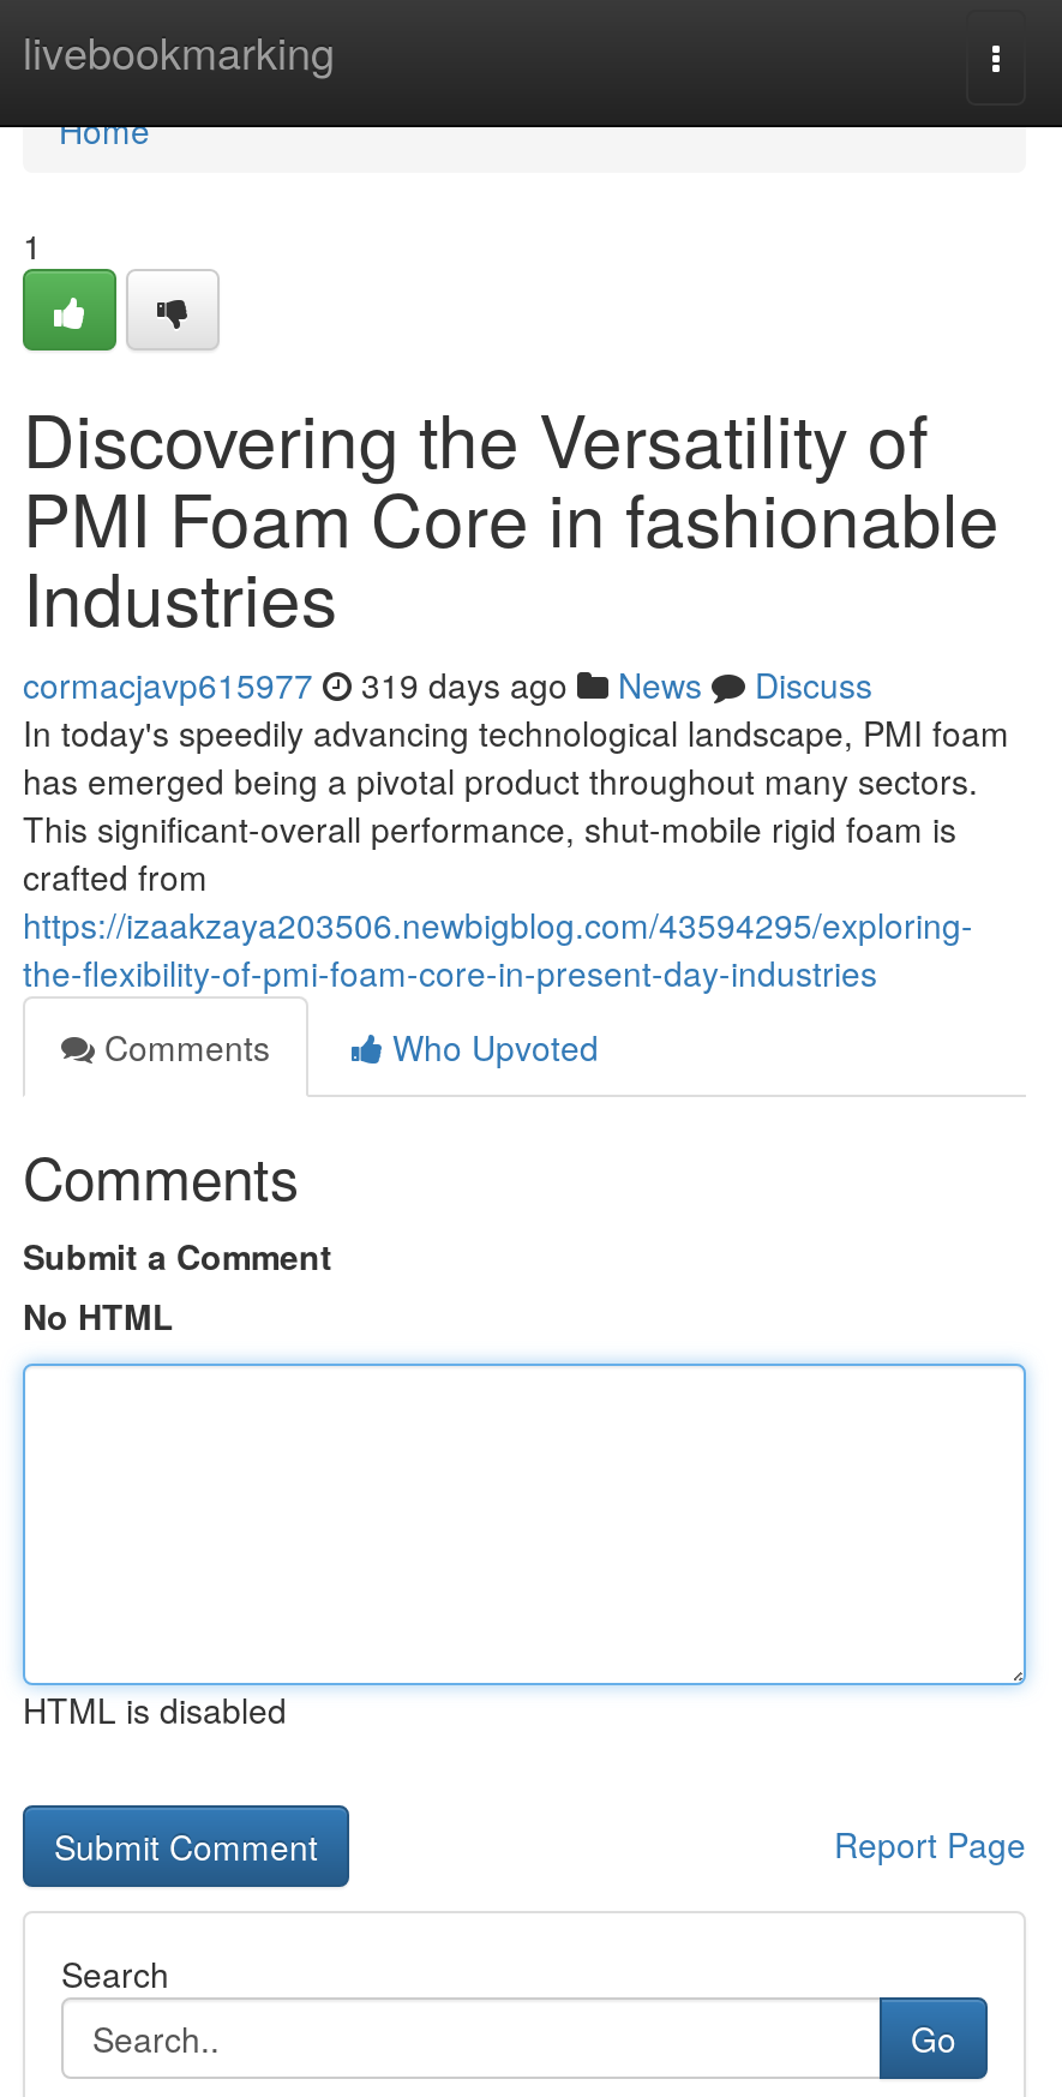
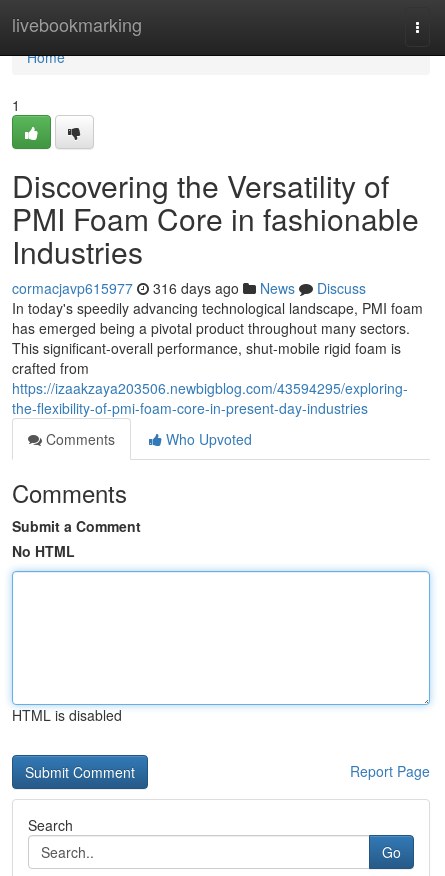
- cormacjavp615977 319 days ago News Discuss
+ cormacjavp615977 316 days ago News Discuss
